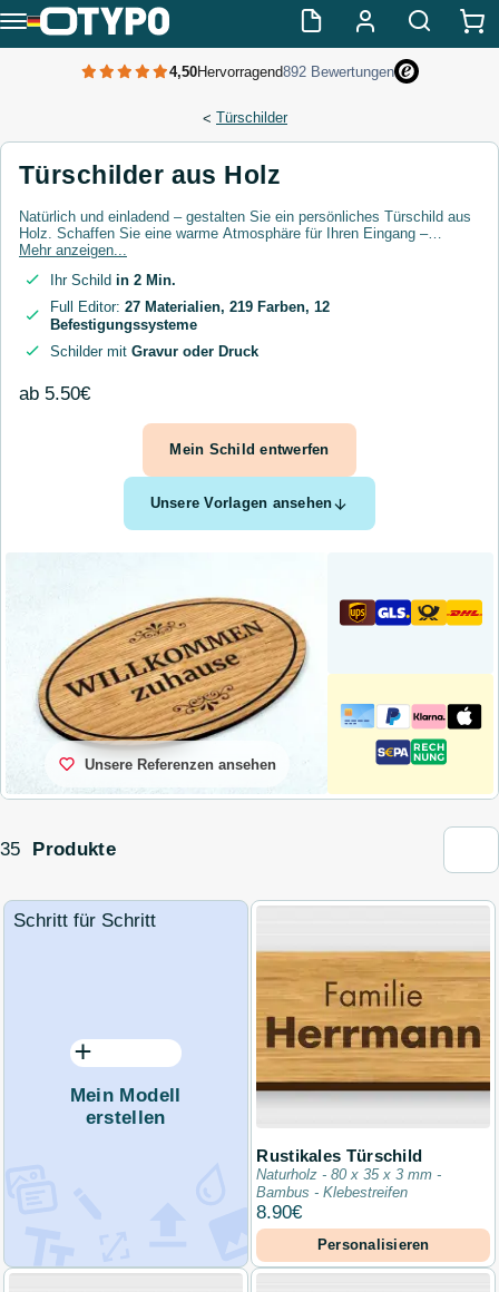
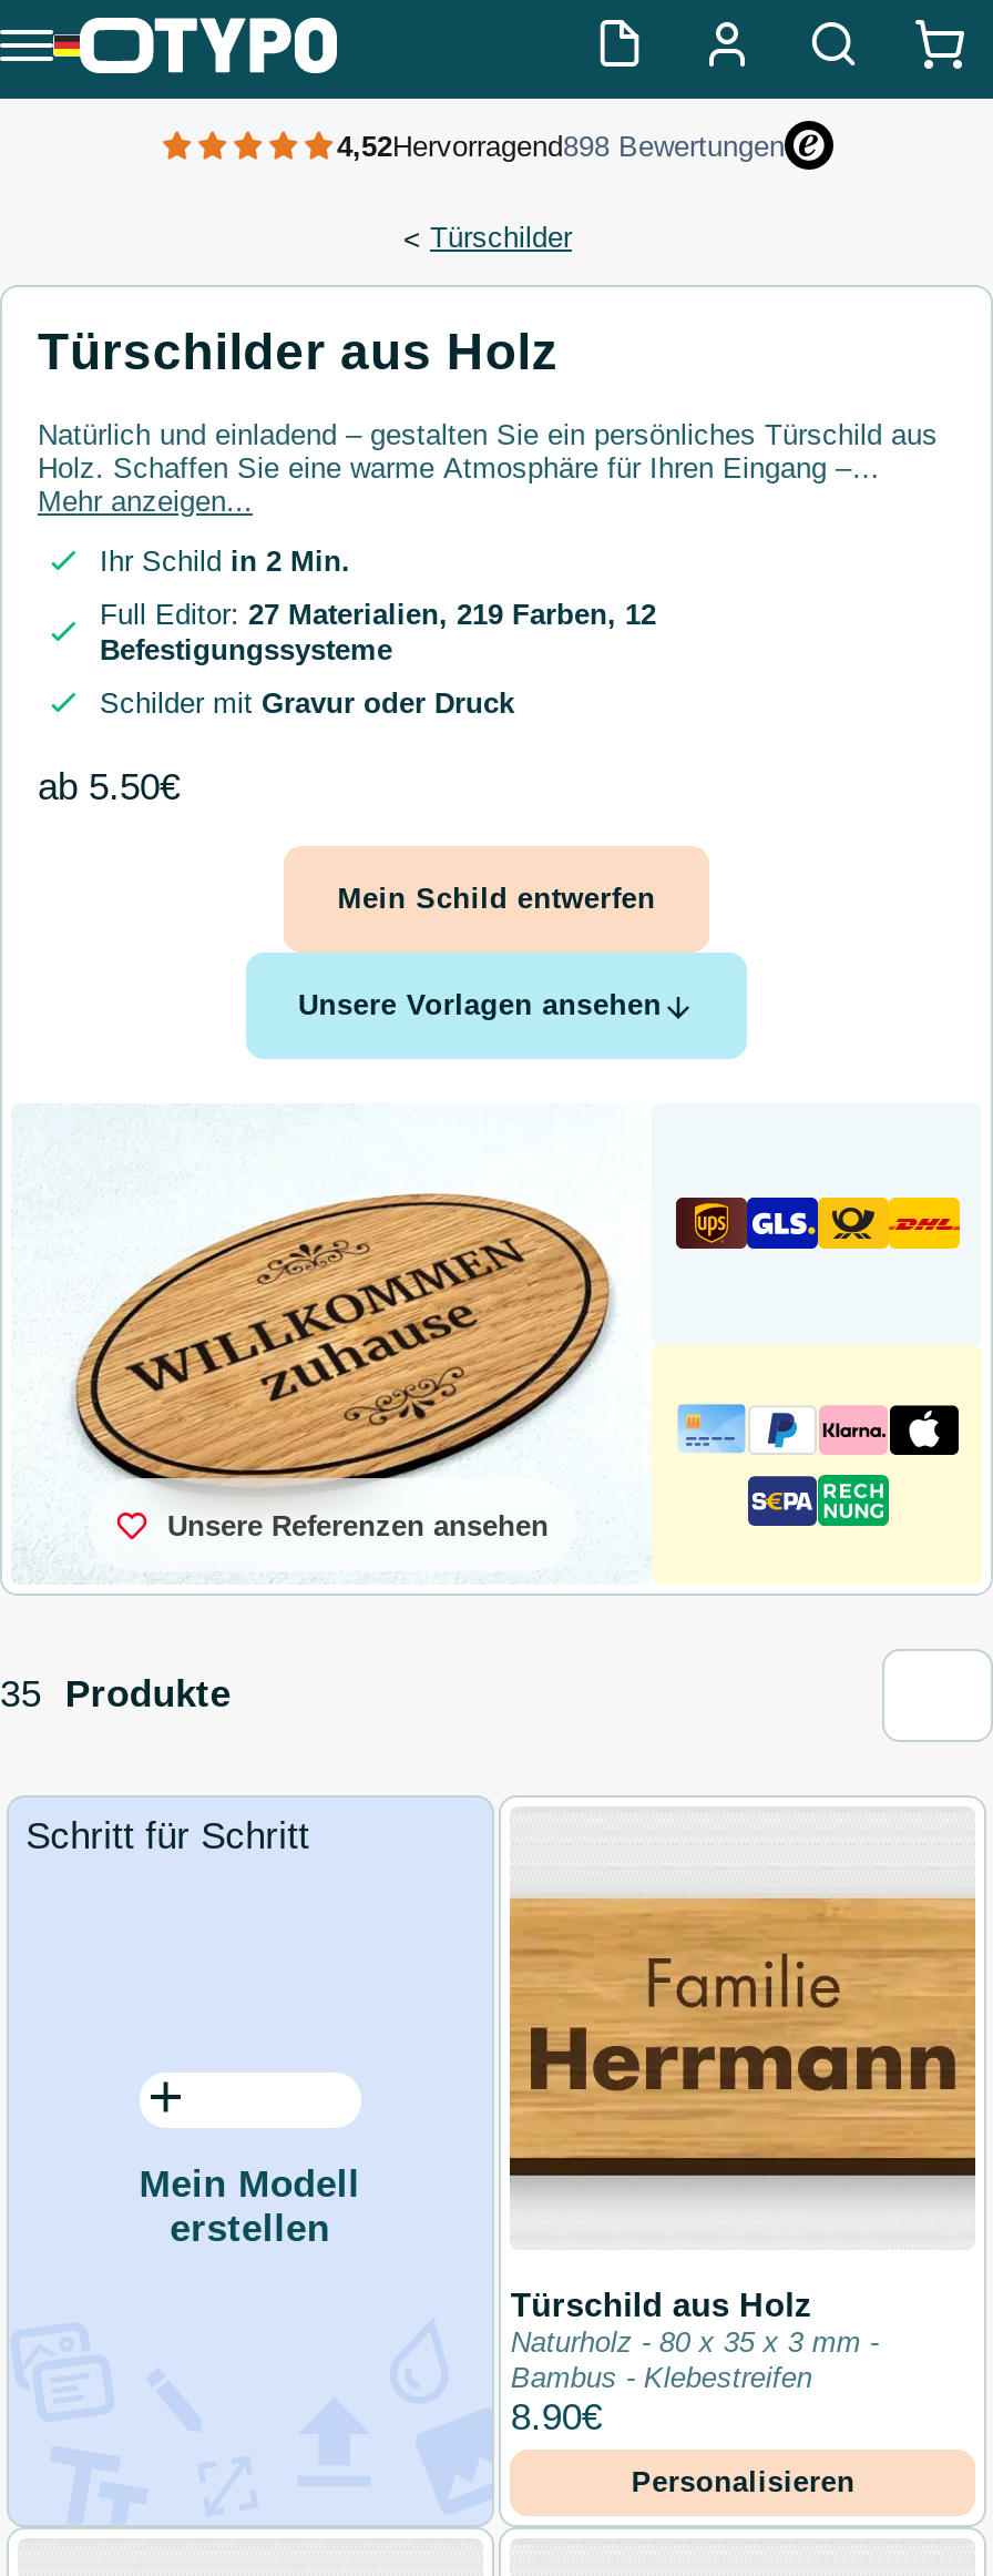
- 4,50Hervorragend892 Bewertungen
+ 4,52Hervorragend898 Bewertungen

- Rustikales Türschild
+ Türschild aus Holz
